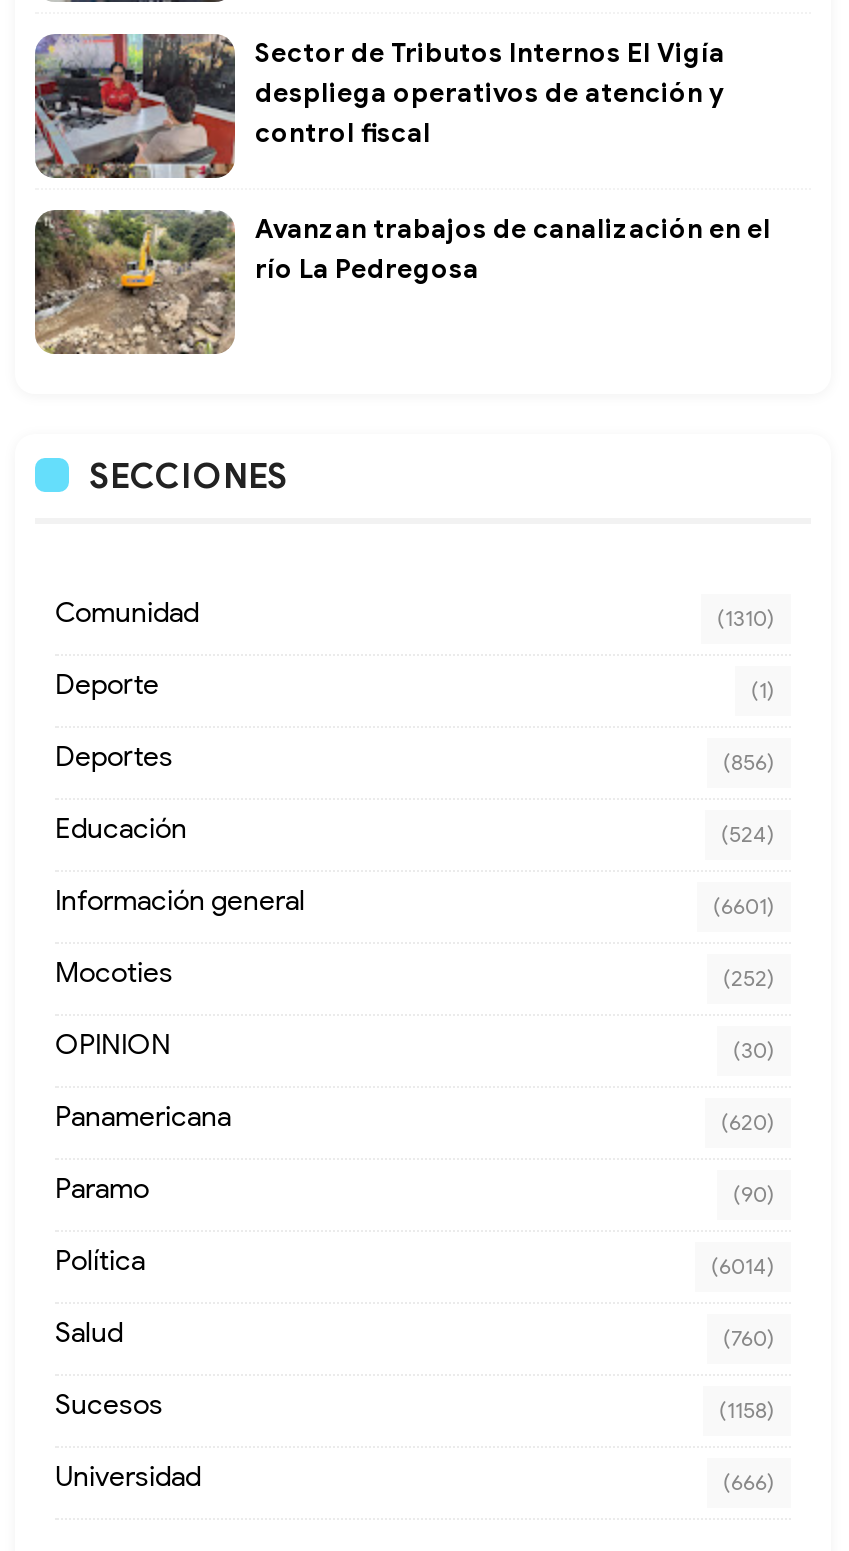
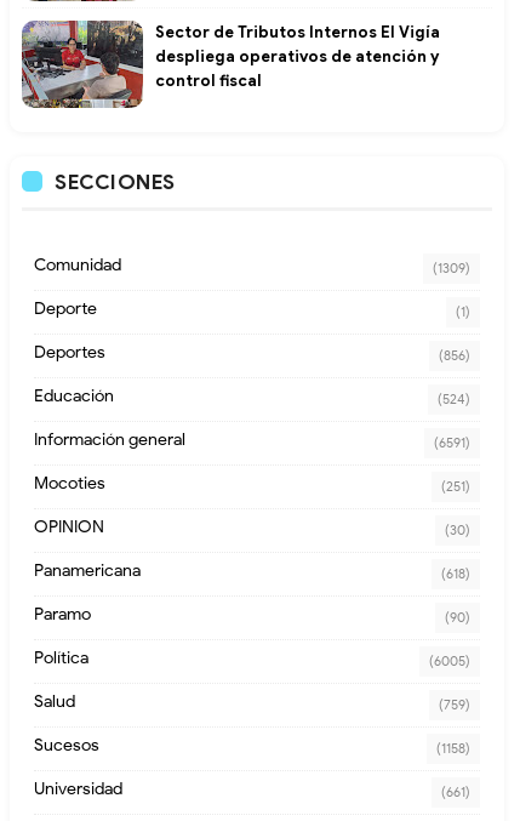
- [image]
- Avanzan trabajos de canalización en el
- río La Pedregosa

- (1310)
+ (1309)

- (6601)
+ (6591)

- (252)
+ (251)

- (620)
+ (618)

- (6014)
+ (6005)

- (760)
+ (759)

- (666)
+ (661)
